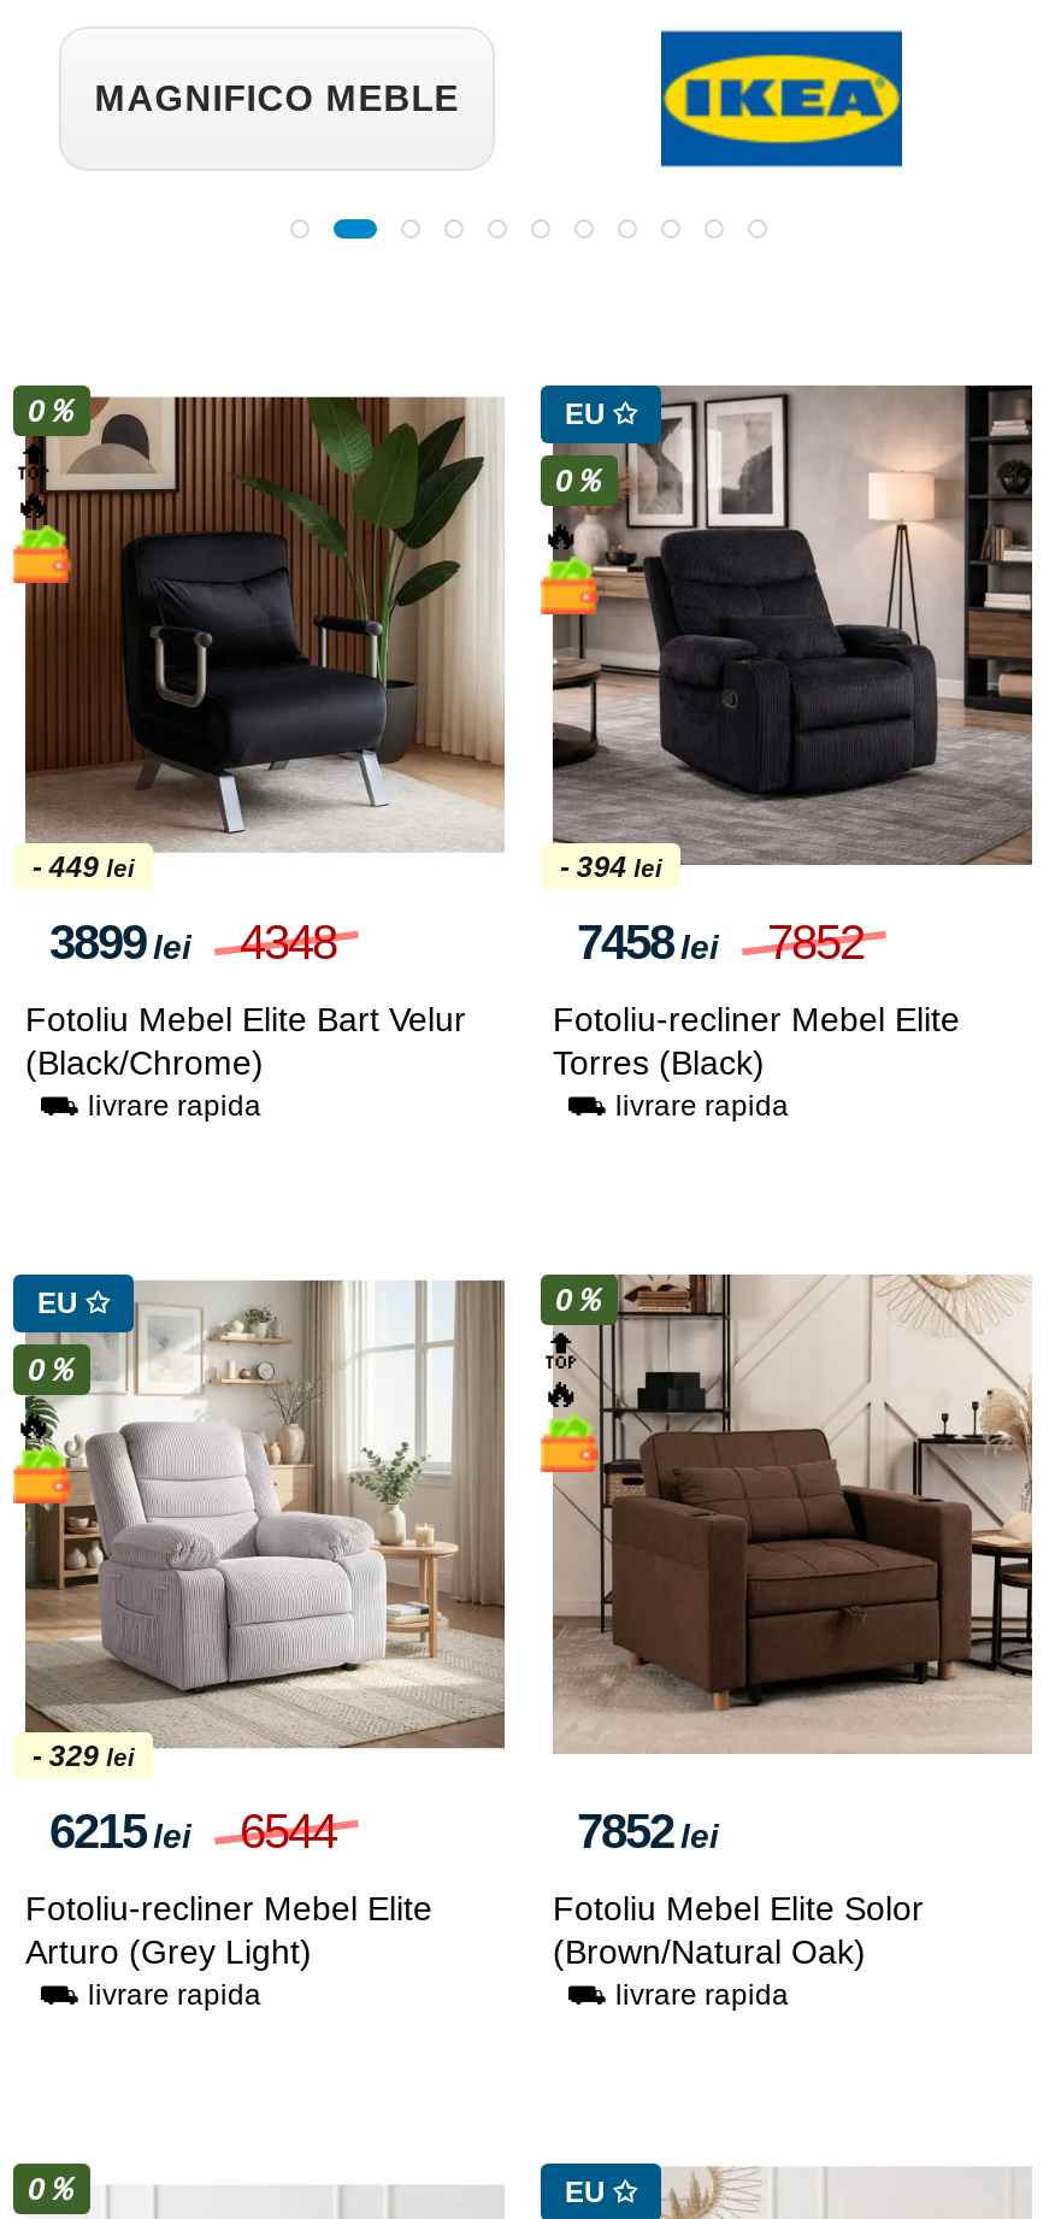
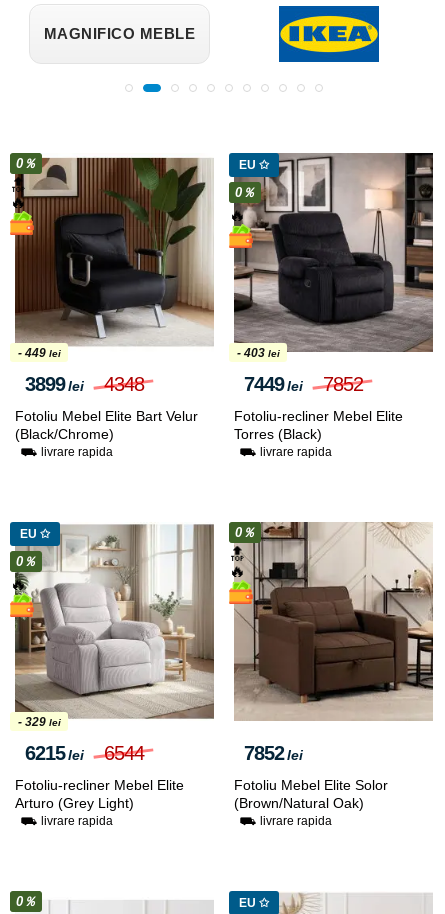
- - 394 lei
+ - 403 lei

- 7458 lei 7852
+ 7449 lei 7852
